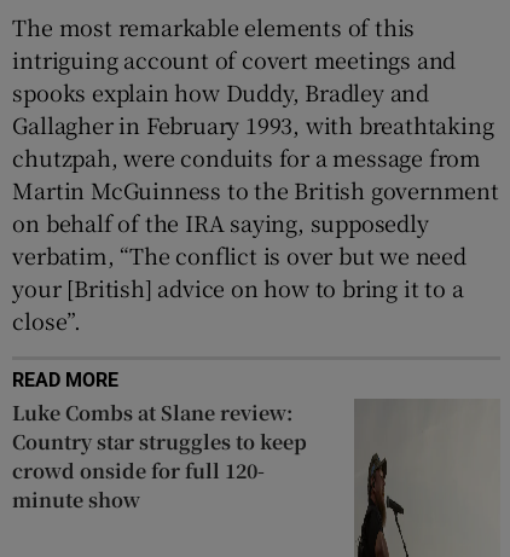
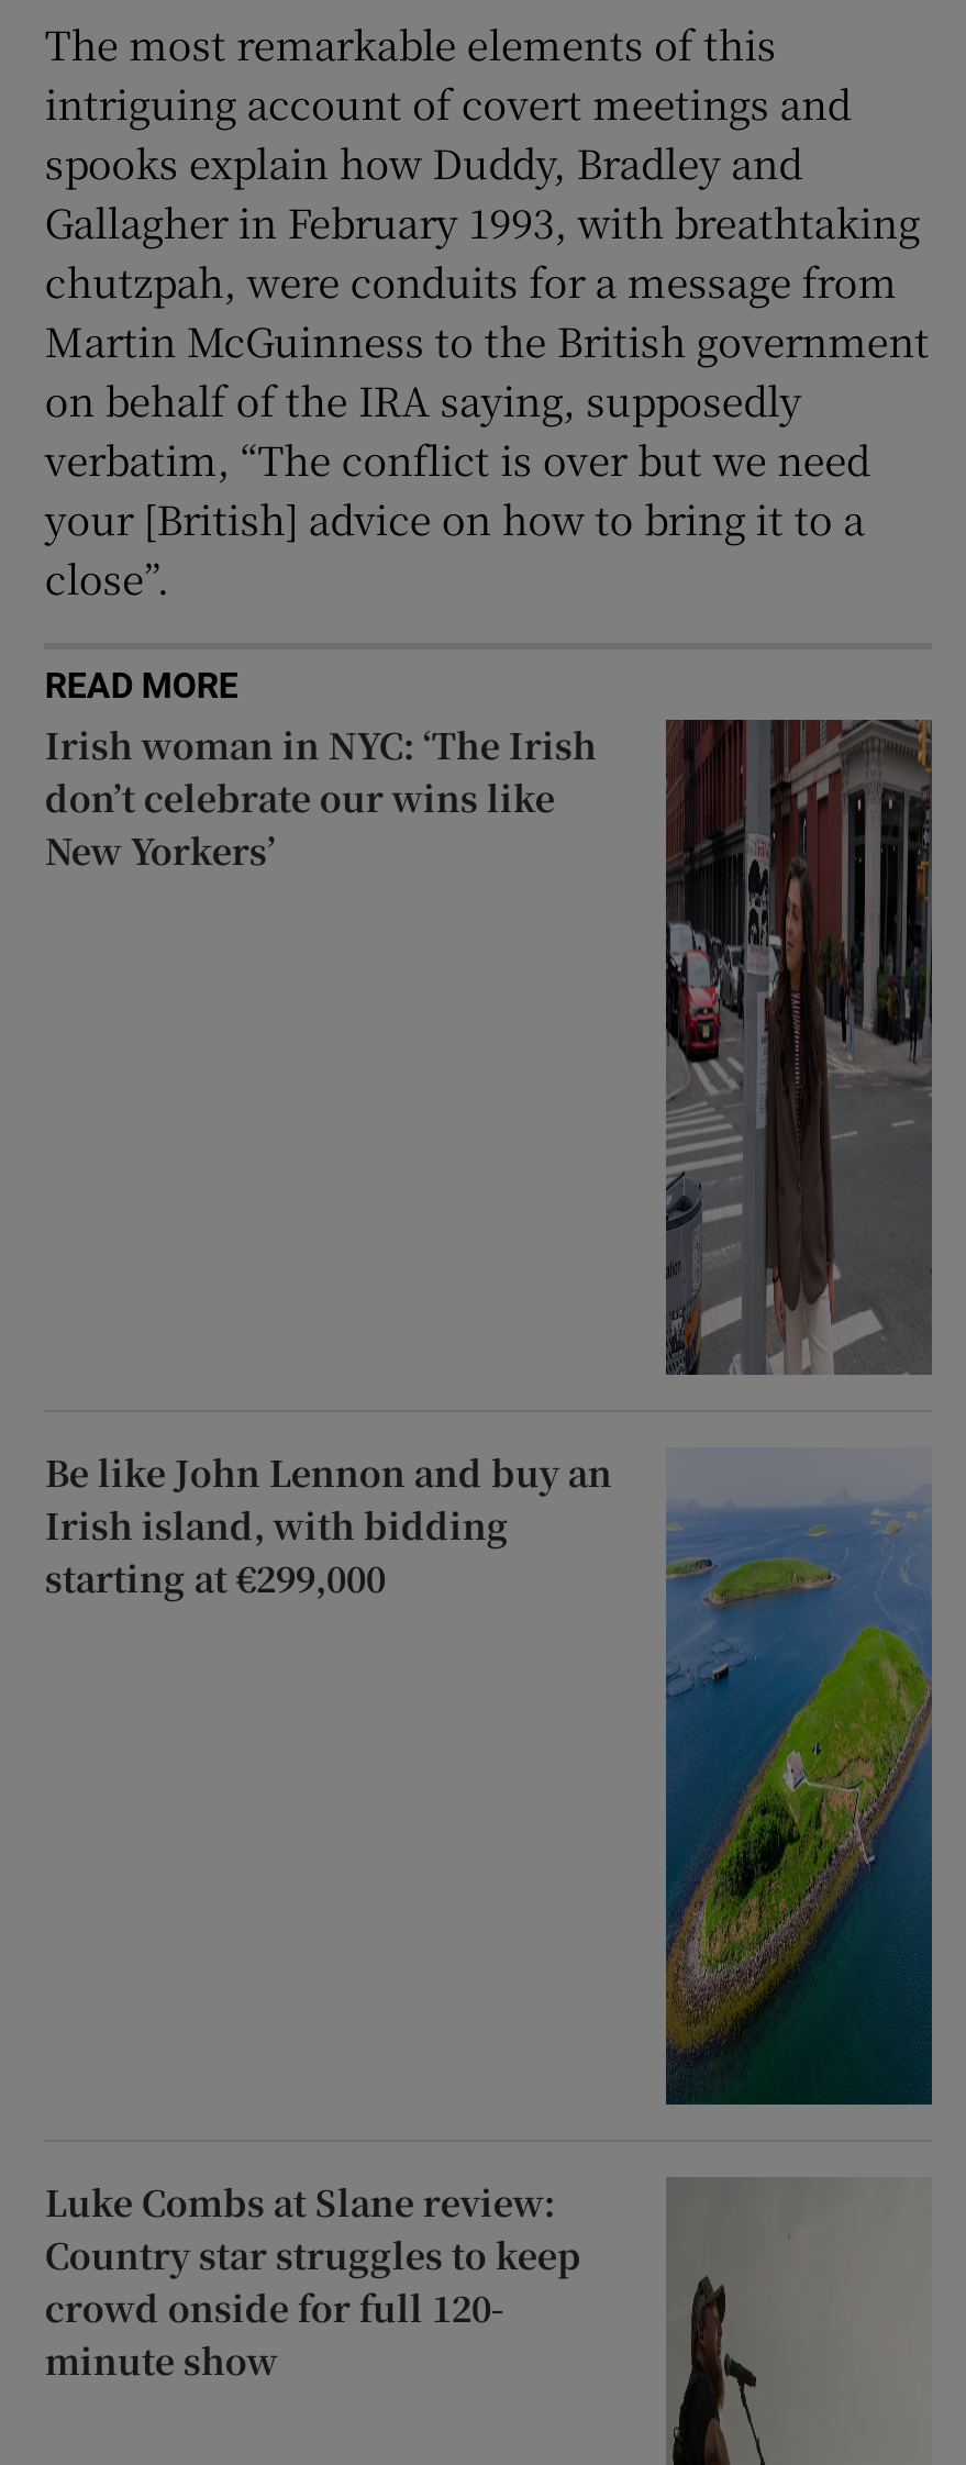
+ [image]
+ Irish woman in NYC: ‘The Irish
+ don’t celebrate our wins like
+ New Yorkers’

+ [image]
+ Be like John Lennon and buy an
+ Irish island, with bidding
+ starting at €299,000
